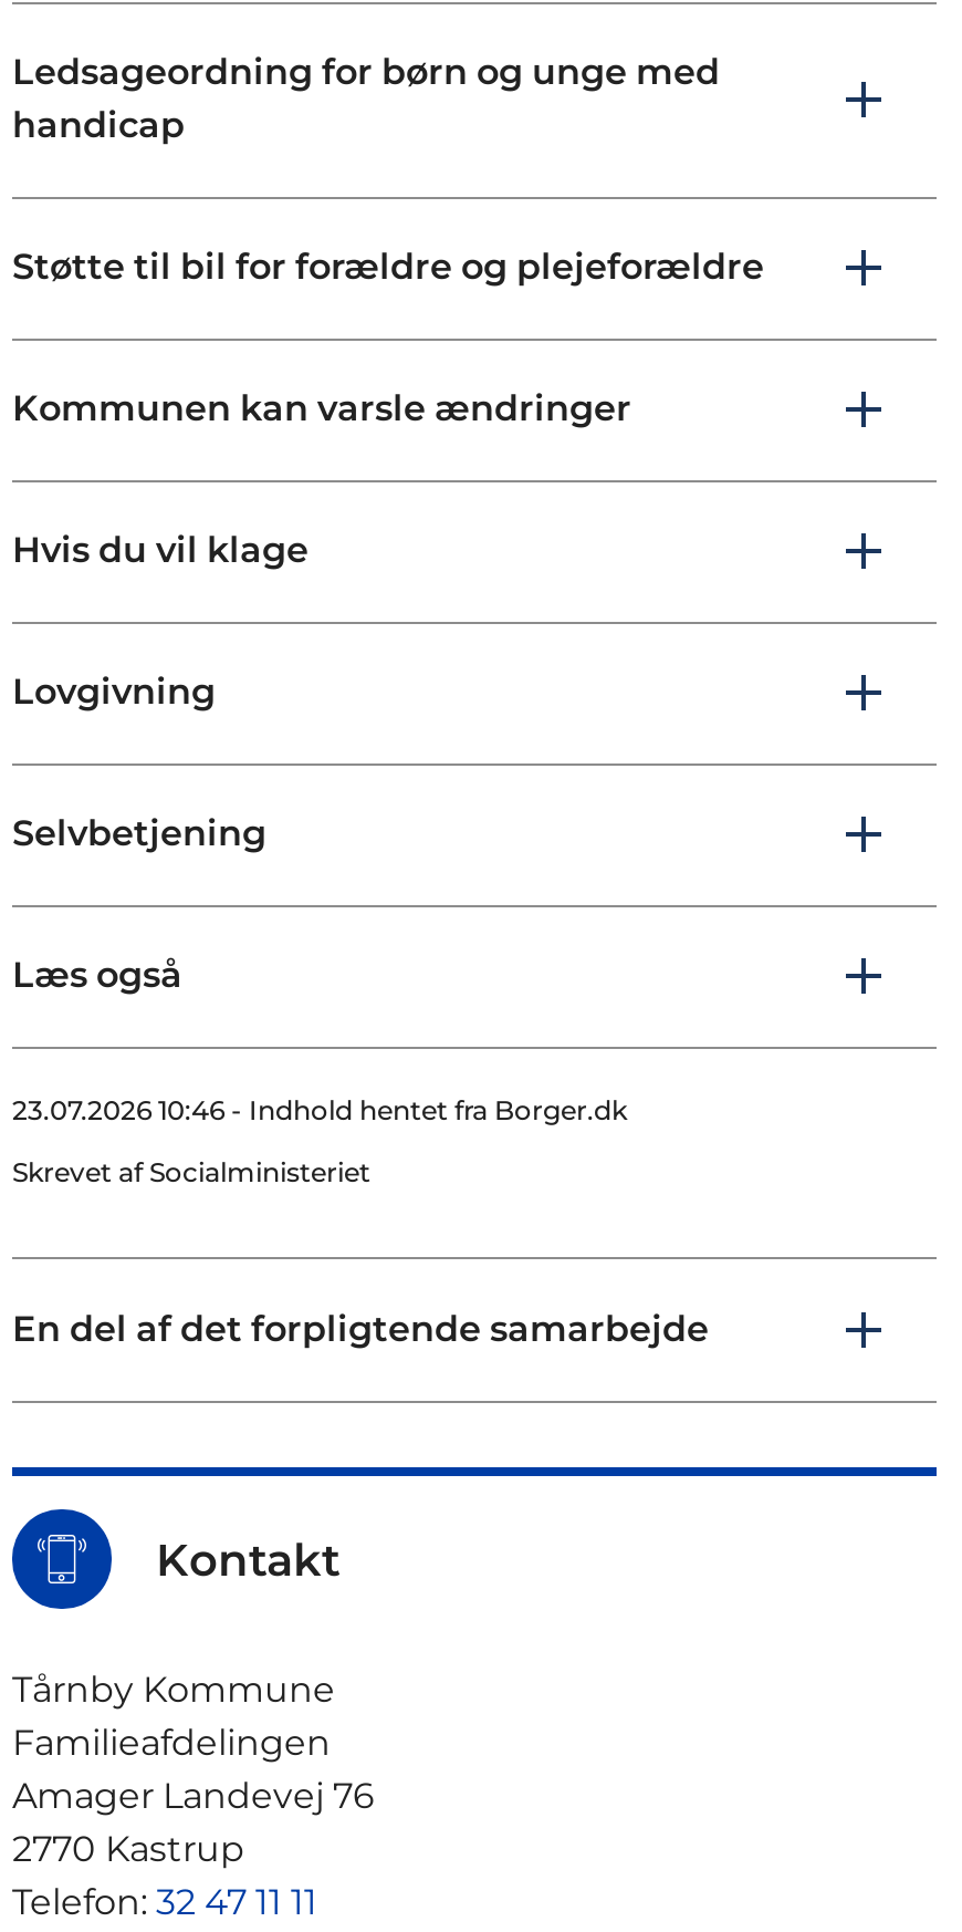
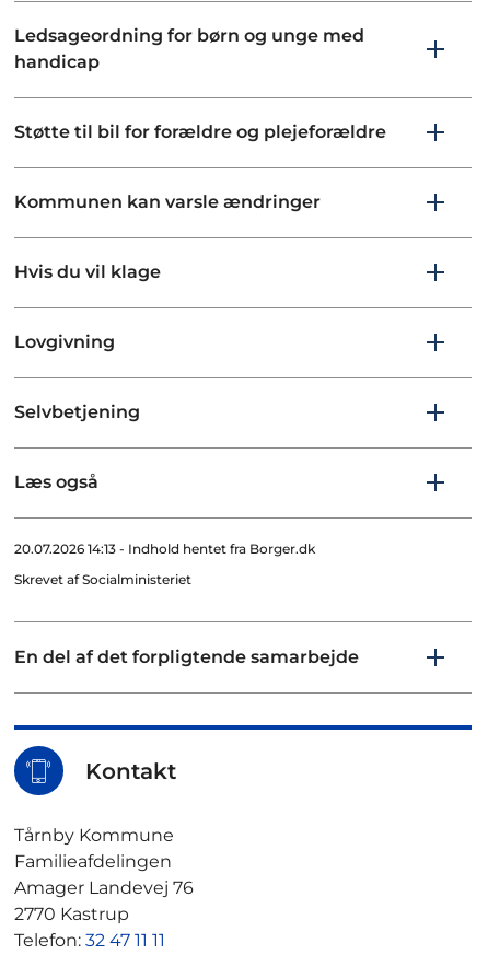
- 23.07.2026 10:46 - Indhold hentet fra Borger.dk
+ 20.07.2026 14:13 - Indhold hentet fra Borger.dk
